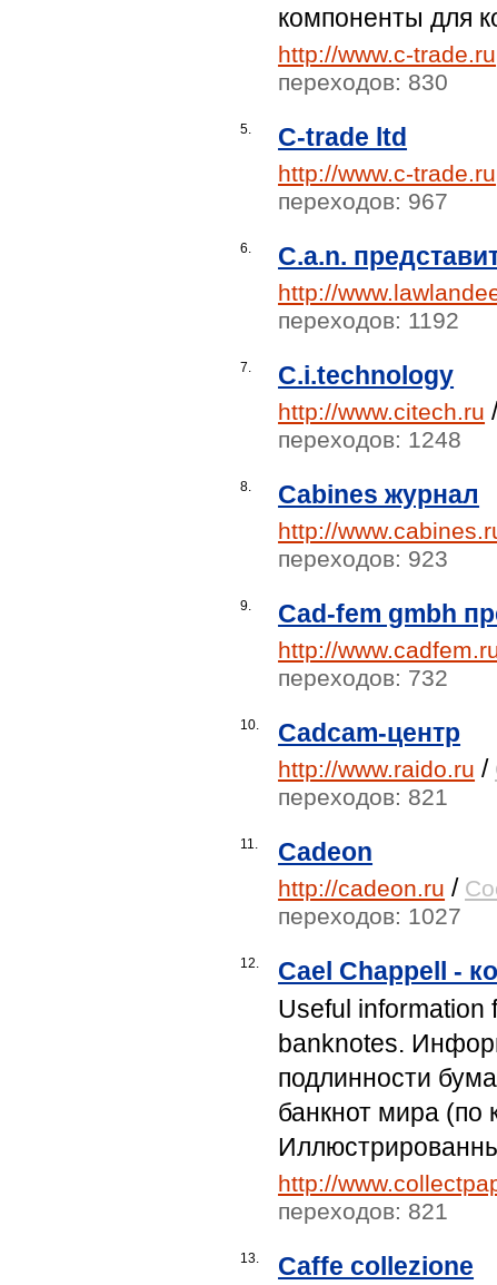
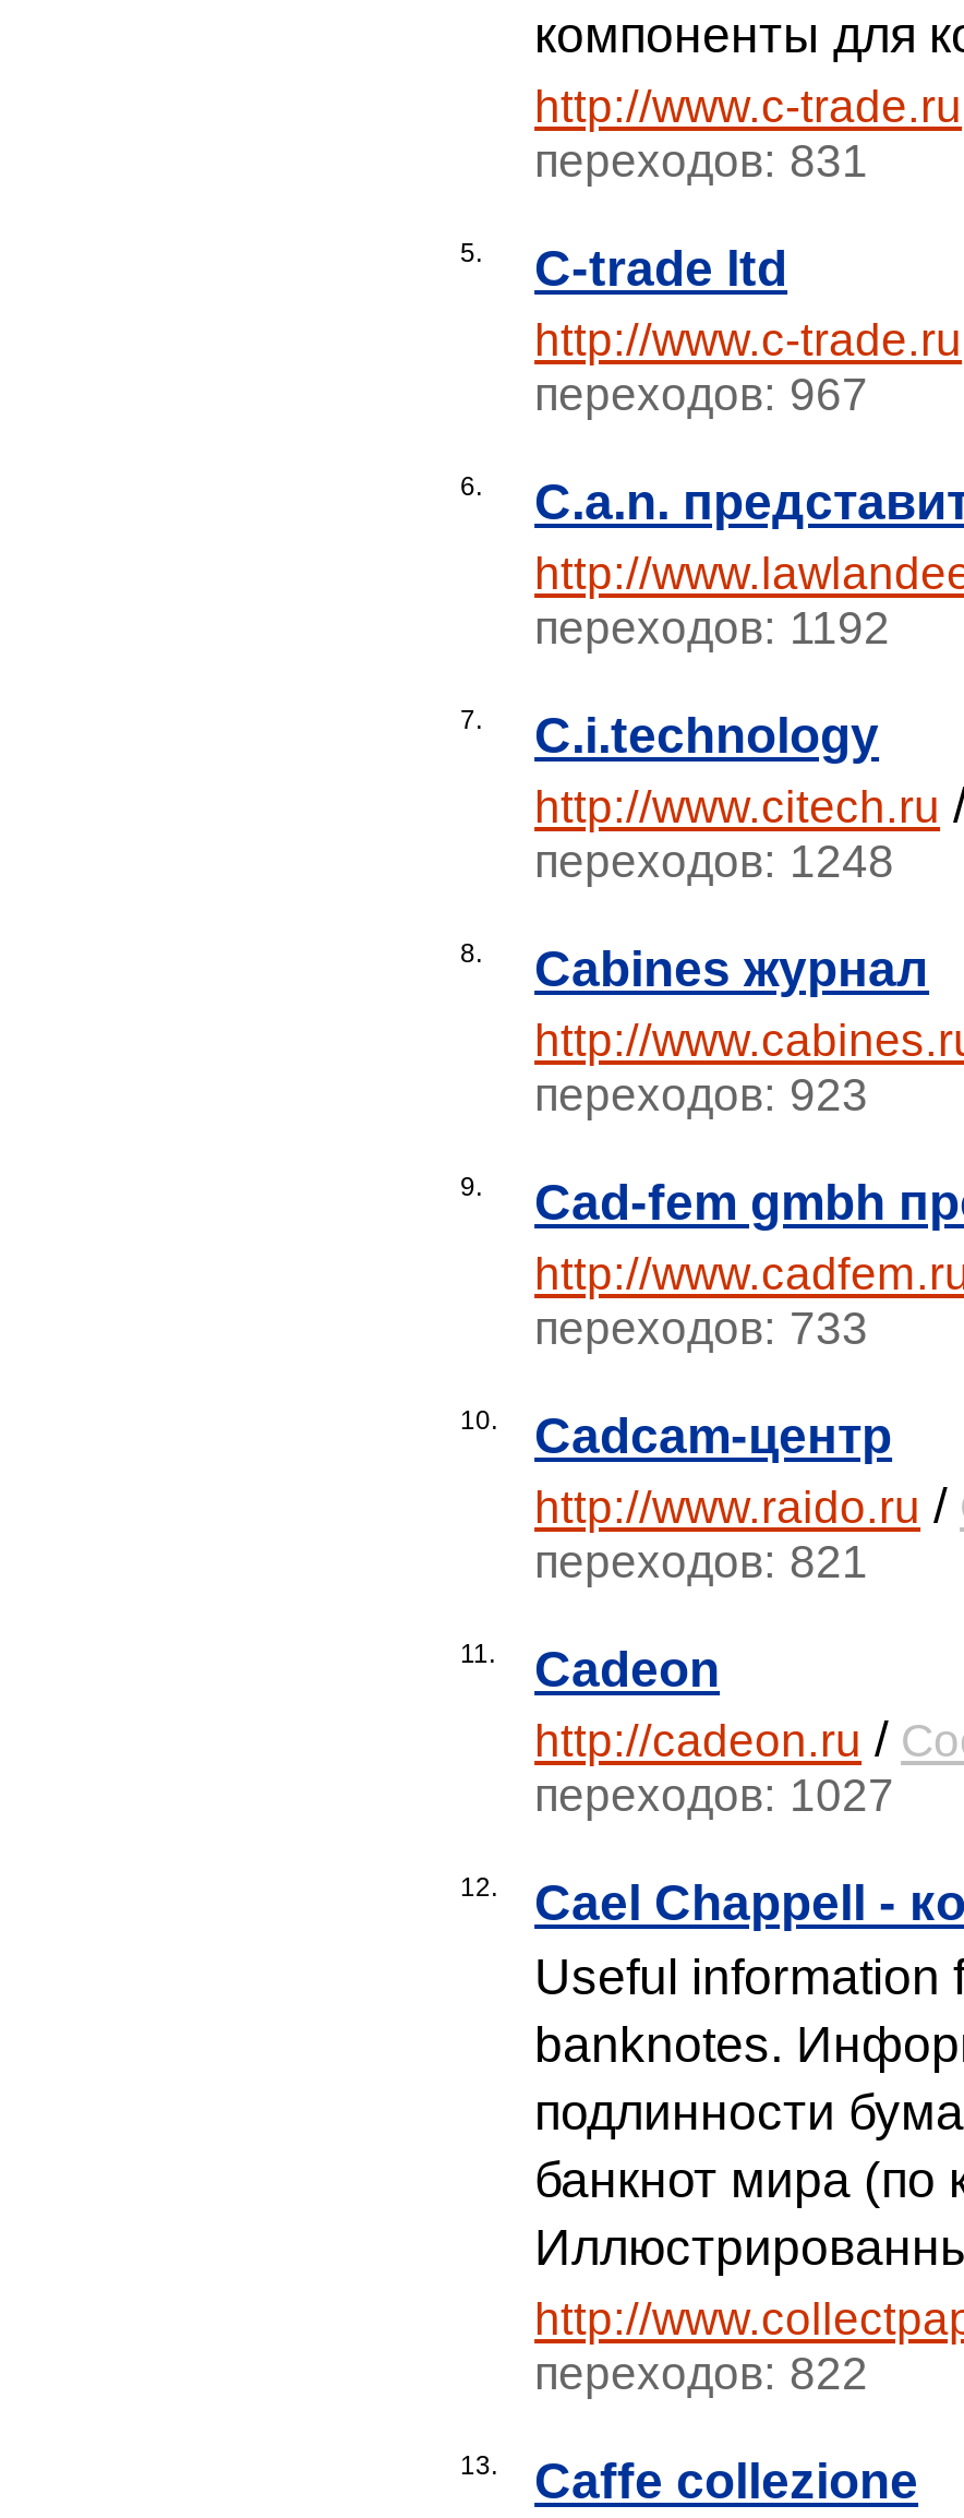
- переходов: 830
+ переходов: 831

- переходов: 732
+ переходов: 733

- переходов: 821
+ переходов: 822
